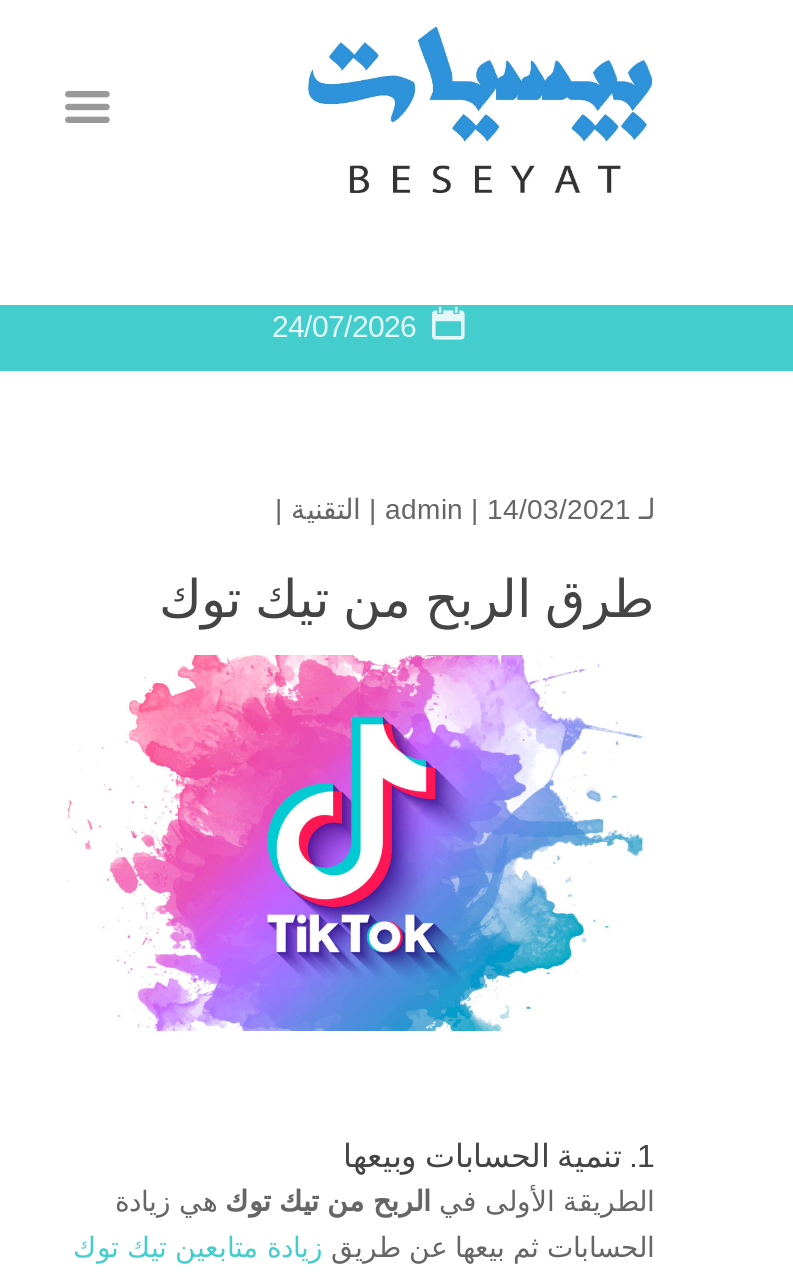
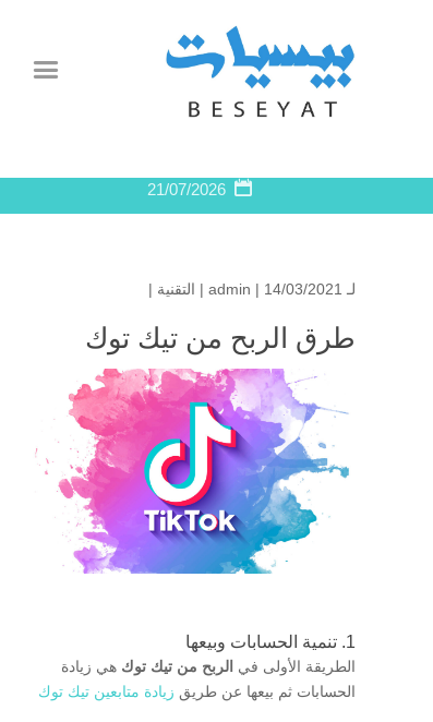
- 24/07/2026
+ 21/07/2026
